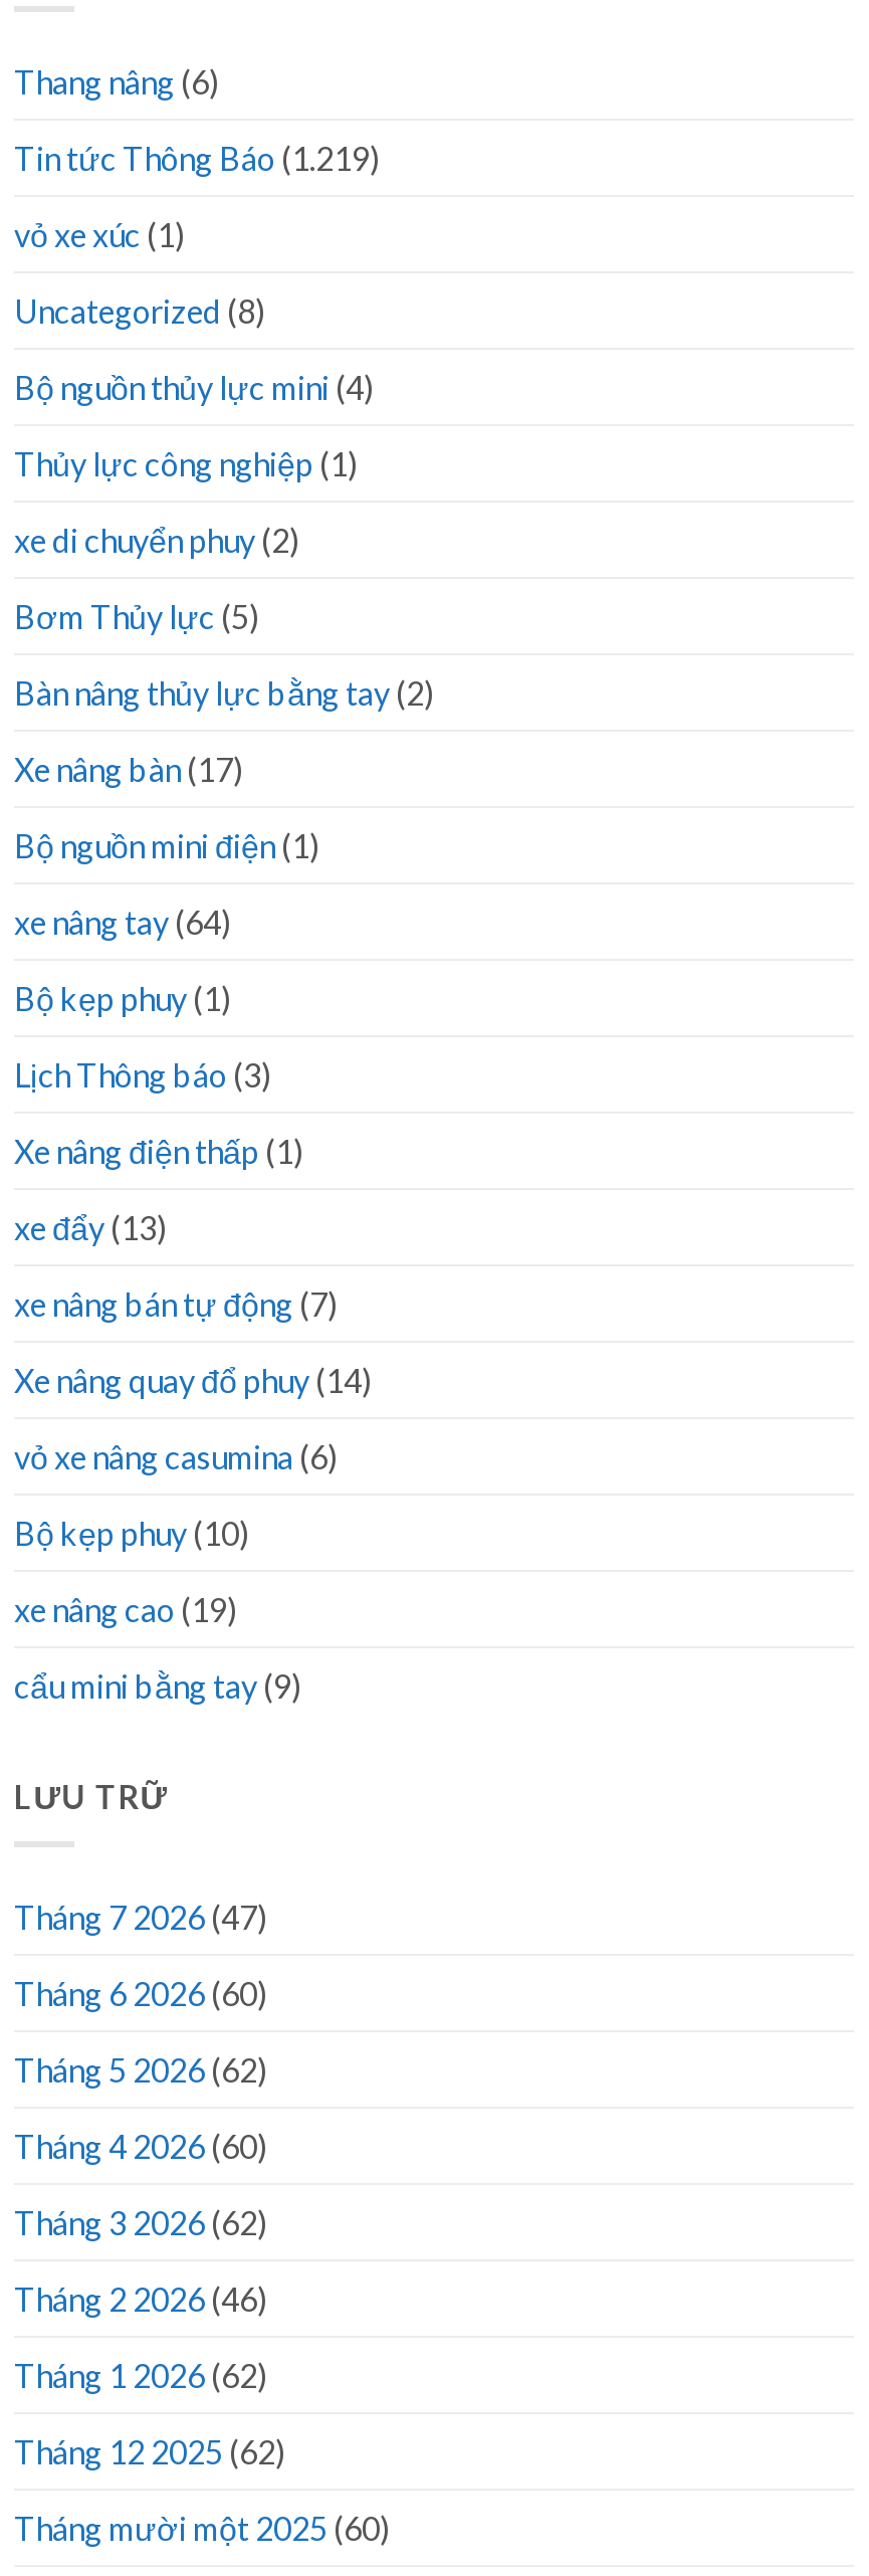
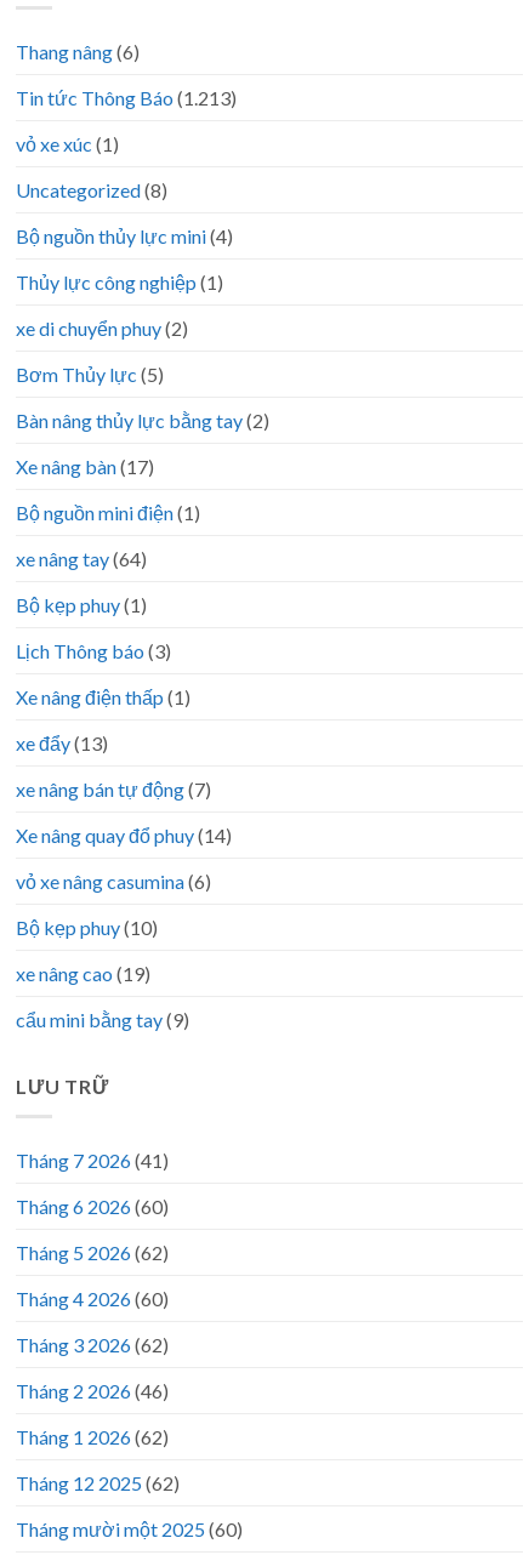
- Tin tức Thông Báo (1.219)
+ Tin tức Thông Báo (1.213)

- Tháng 7 2026 (47)
+ Tháng 7 2026 (41)
